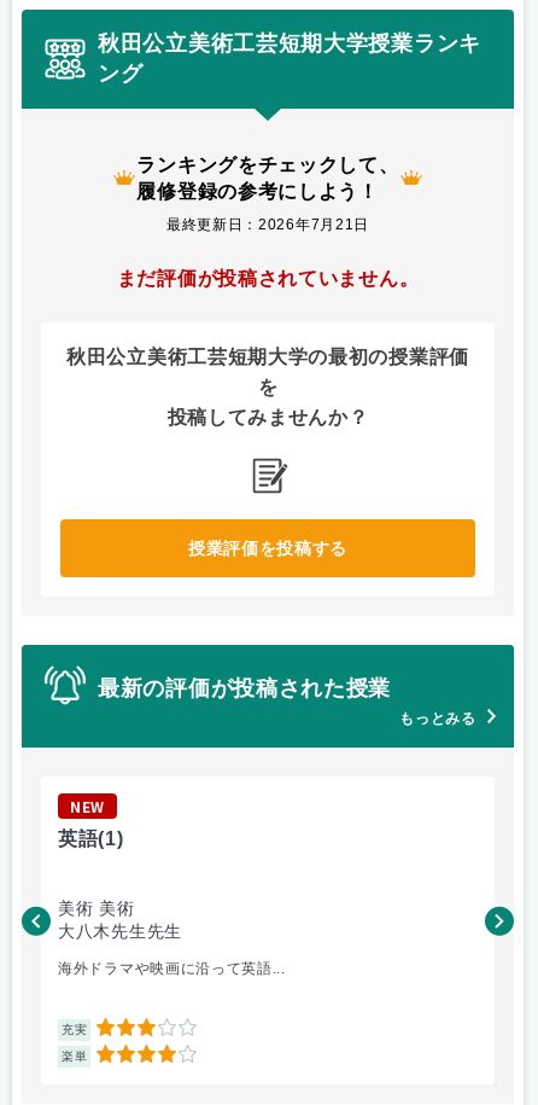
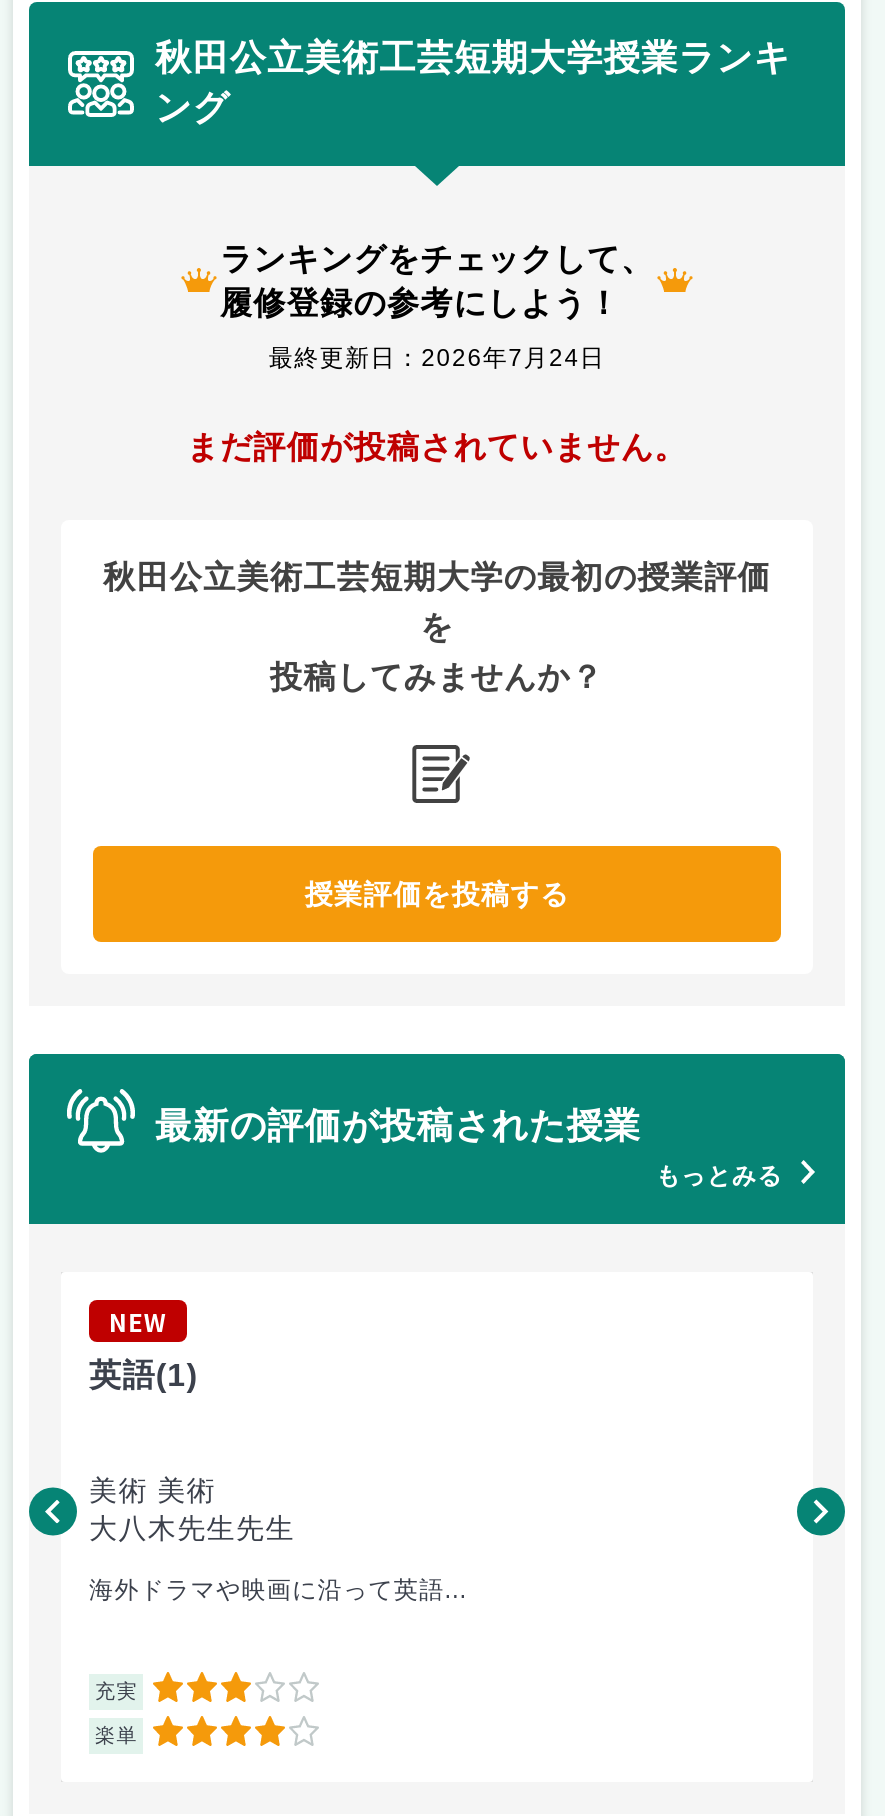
- 最終更新日：2026年7月21日
+ 最終更新日：2026年7月24日
